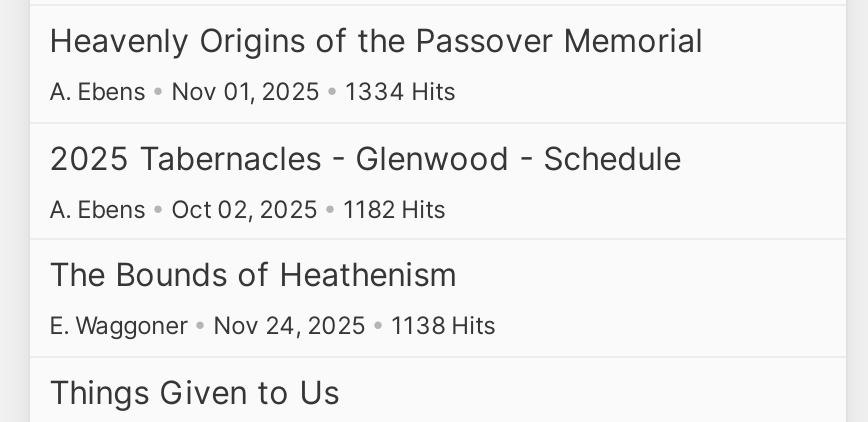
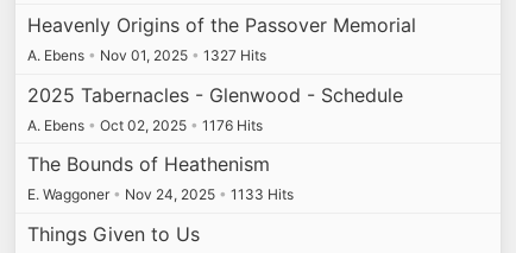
- A. Ebens • Nov 01, 2025 • 1334 Hits
+ A. Ebens • Nov 01, 2025 • 1327 Hits

- A. Ebens • Oct 02, 2025 • 1182 Hits
+ A. Ebens • Oct 02, 2025 • 1176 Hits

- E. Waggoner • Nov 24, 2025 • 1138 Hits
+ E. Waggoner • Nov 24, 2025 • 1133 Hits
